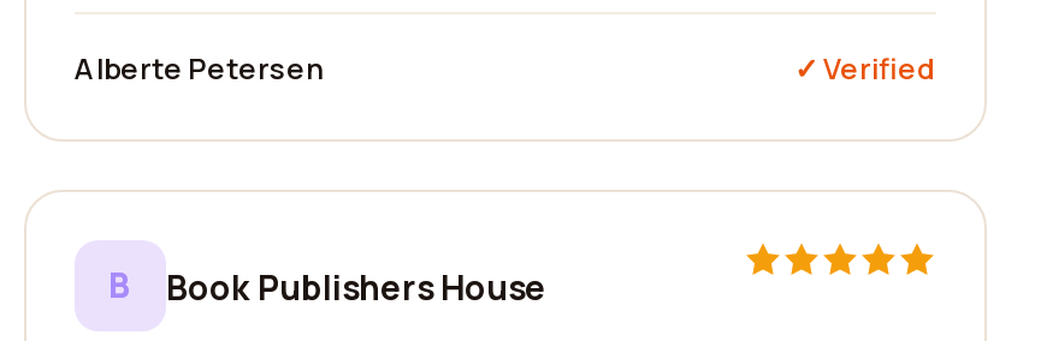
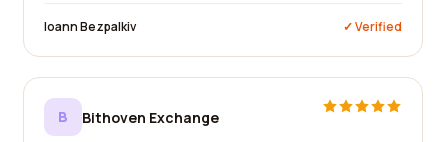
- Alberte Petersen
+ Ioann Bezpalkiv

- Book Publishers House
+ Bithoven Exchange
